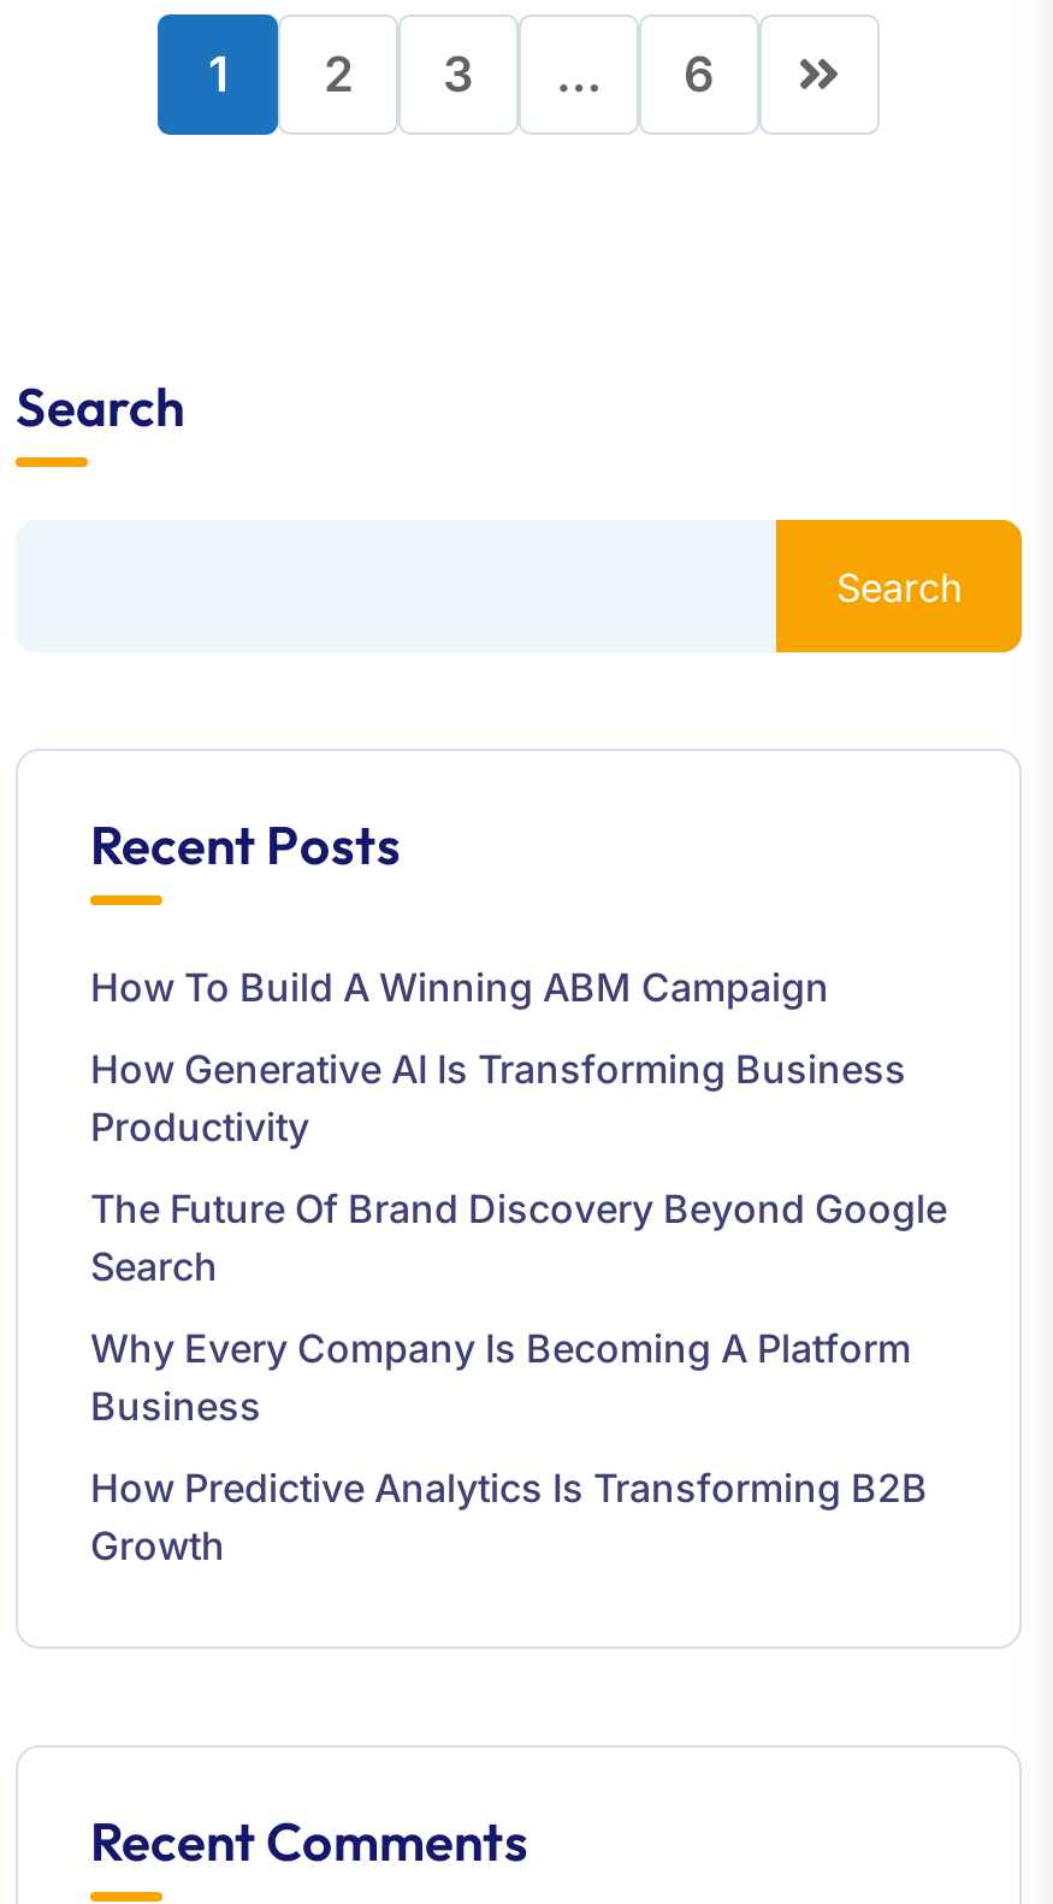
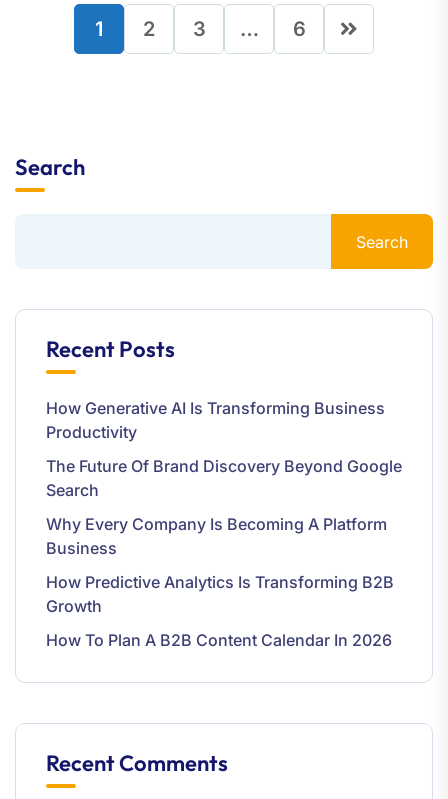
- How To Build A Winning ABM Campaign

moved up: How Generative AI Is Transforming Business | Productivity | The Future Of Brand Discovery Beyond Google | Search | Why Every Company Is Becoming A Platform | Business | How Predictive Analytics Is Transforming B2B | Growth

+ How To Plan A B2B Content Calendar In 2026
